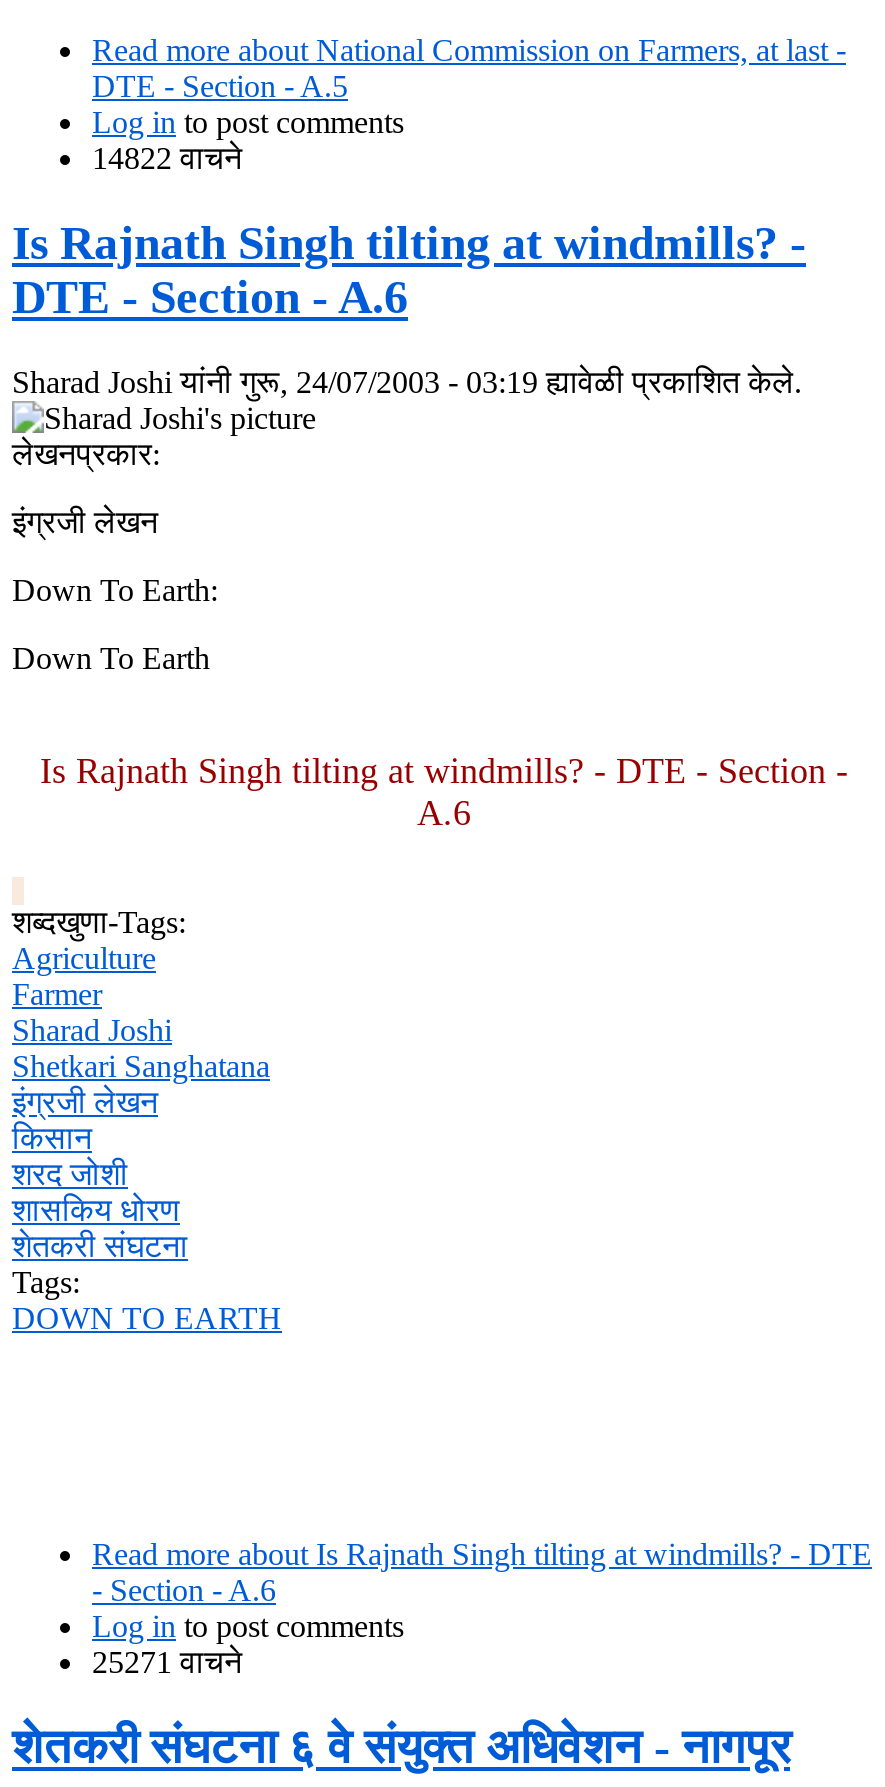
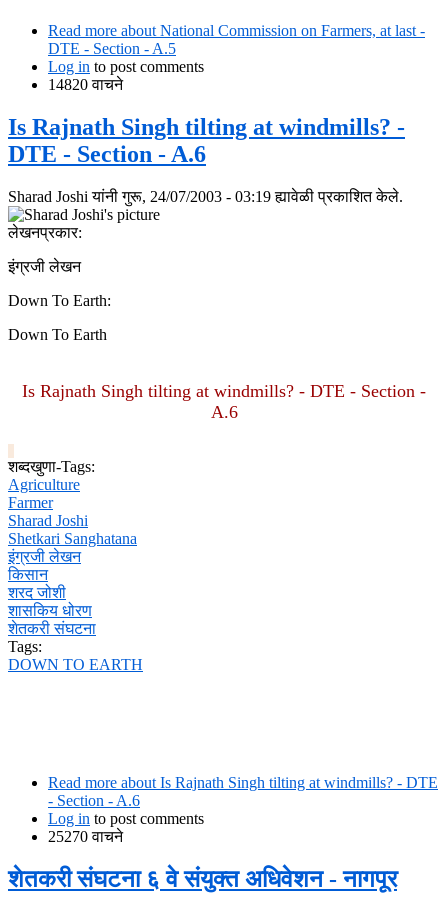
- 14822 वाचने
+ 14820 वाचने

- 25271 वाचने
+ 25270 वाचने
